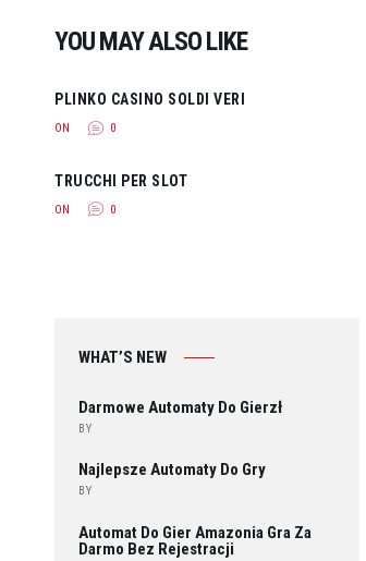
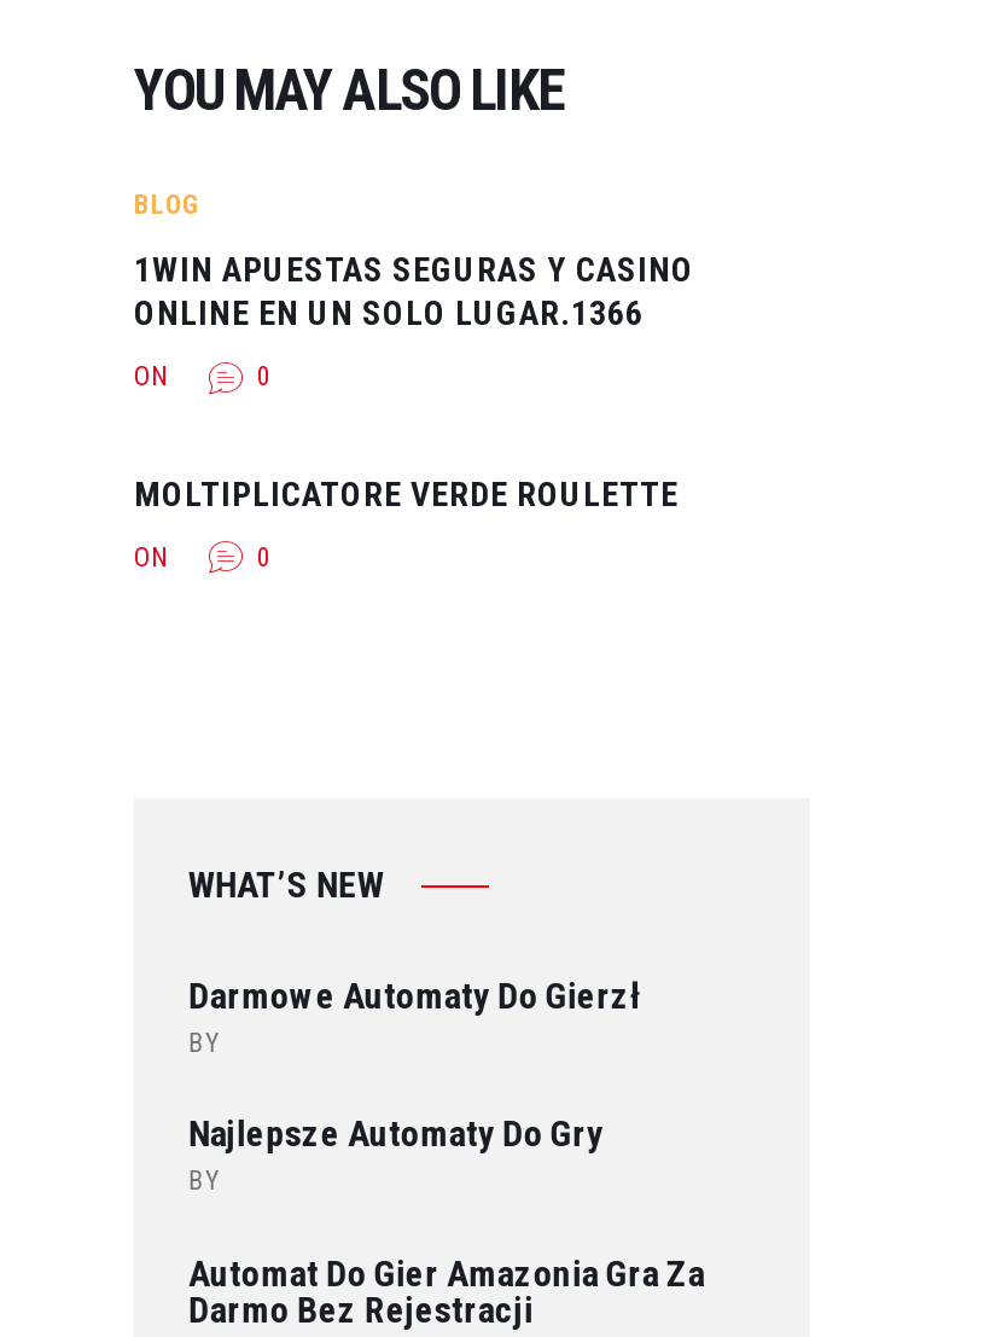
- PLINKO CASINO SOLDI VERI
+ BLOG
+ 1WIN APUESTAS SEGURAS Y CASINO
+ ONLINE EN UN SOLO LUGAR.1366

- TRUCCHI PER SLOT
+ MOLTIPLICATORE VERDE ROULETTE
